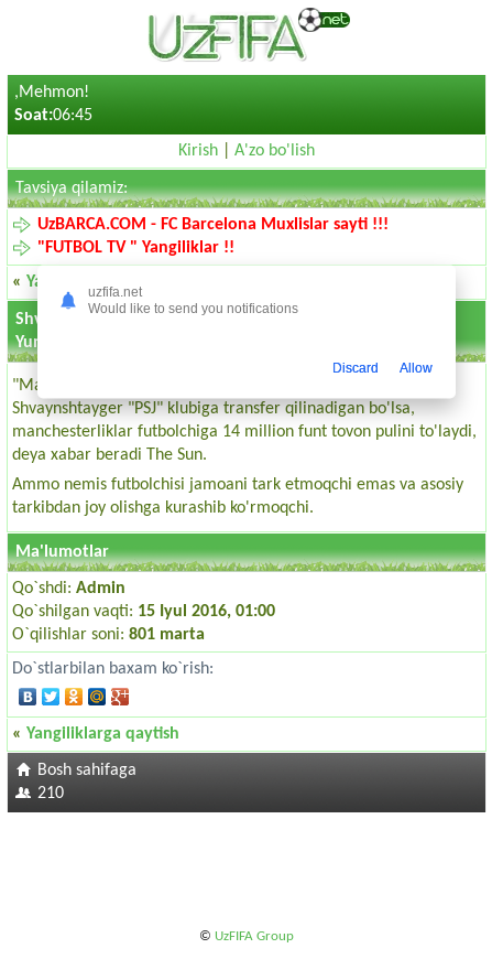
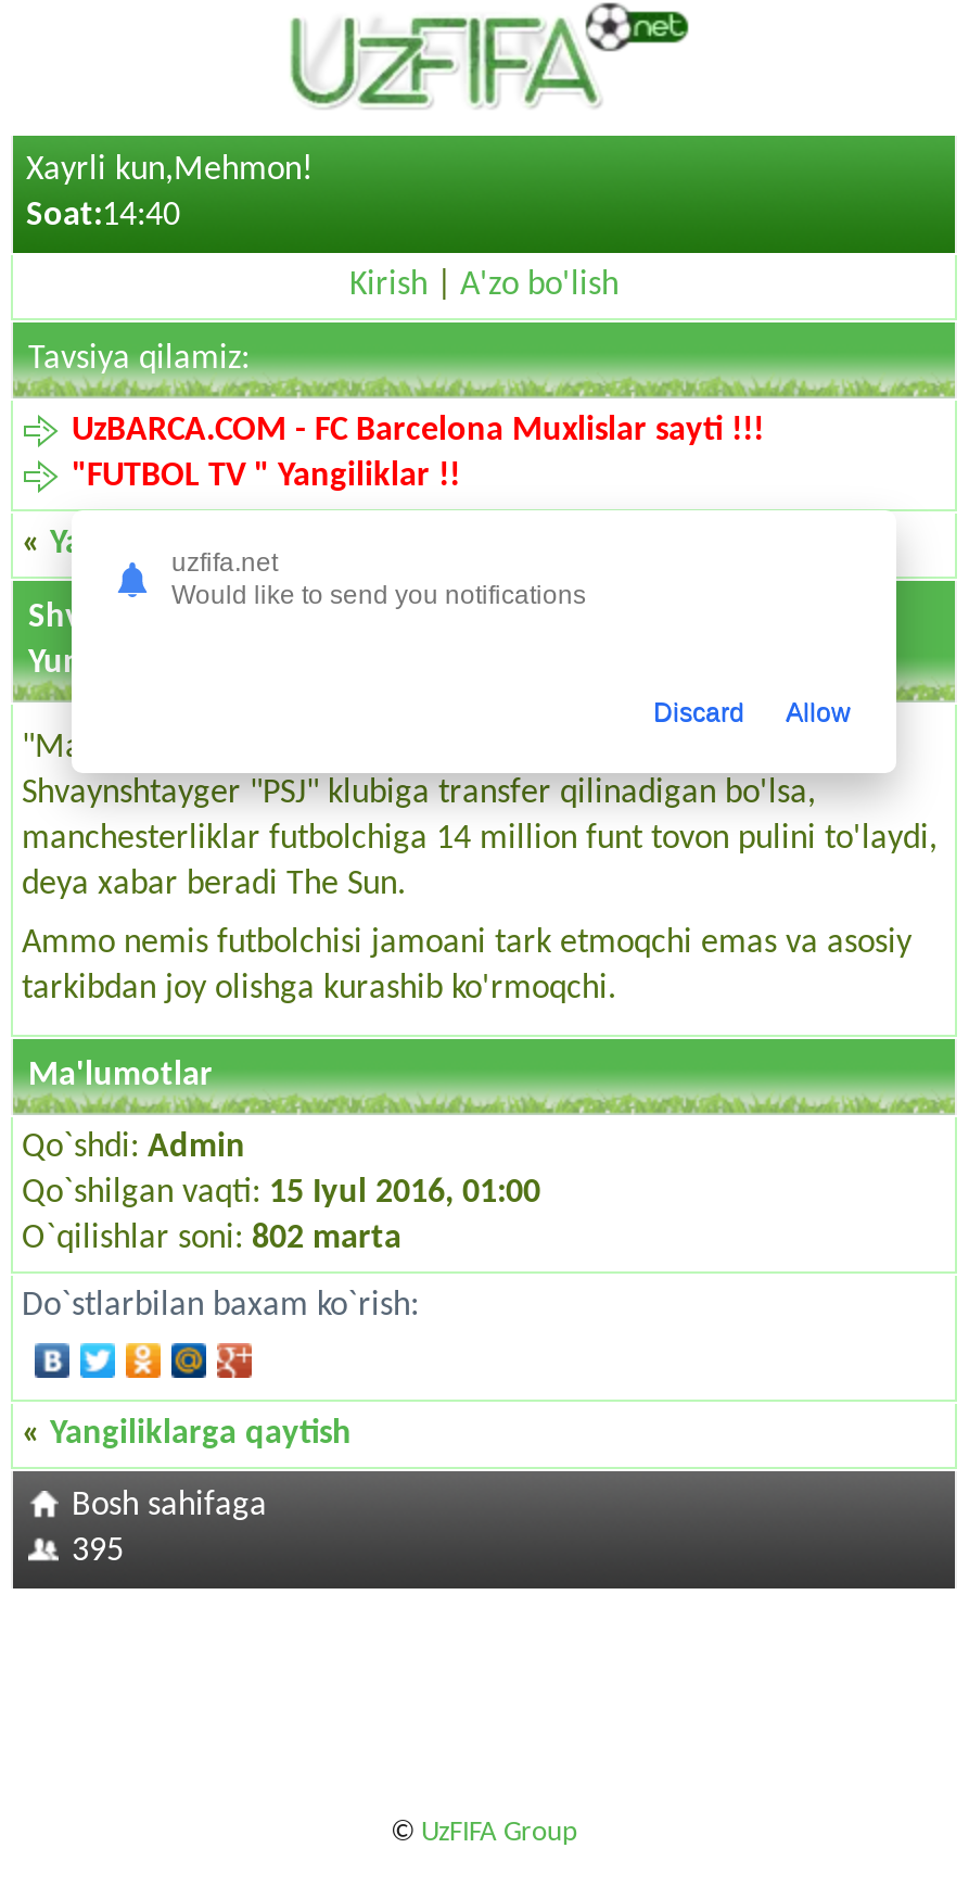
- ,Mehmon!
- Soat:06:45
+ Xayrli kun,Mehmon!
+ Soat:14:40

- O`qilishlar soni: 801 marta
+ O`qilishlar soni: 802 marta

- 210
+ 395
